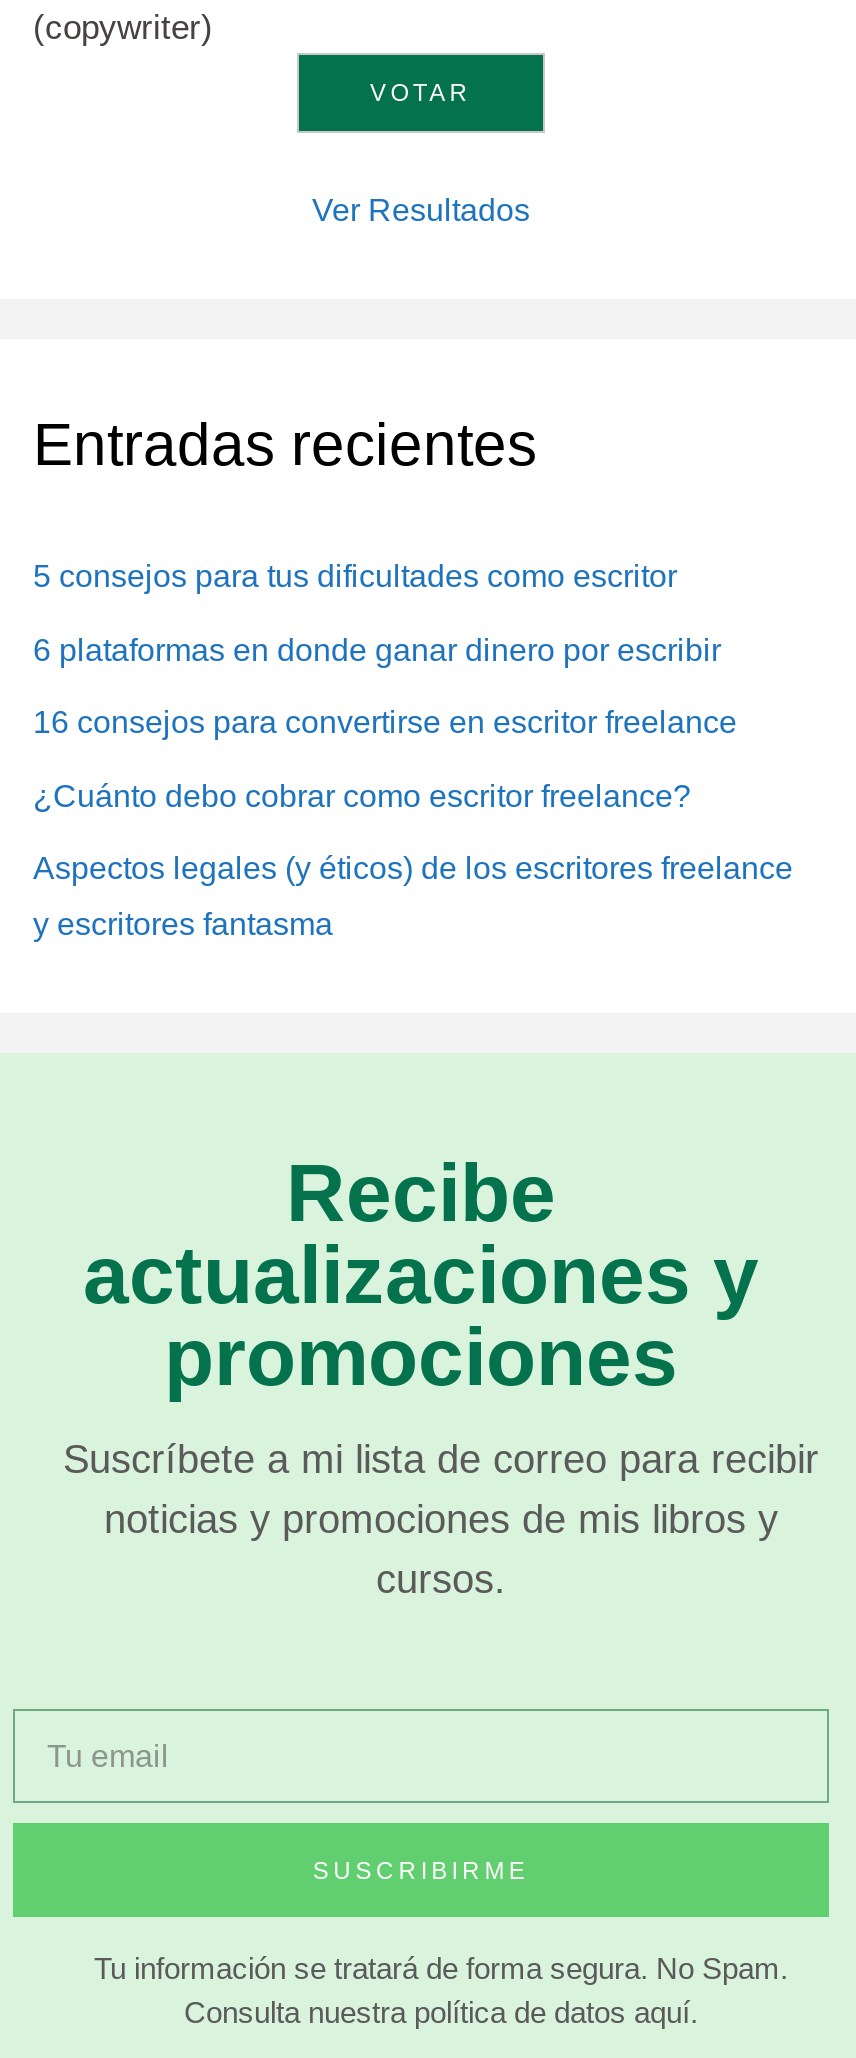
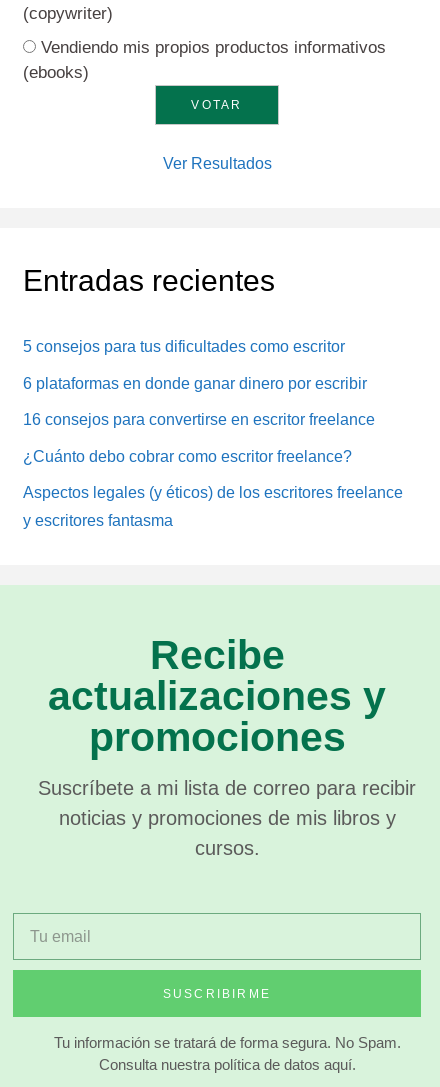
+ Vendiendo mis propios productos informativos
+ (ebooks)
